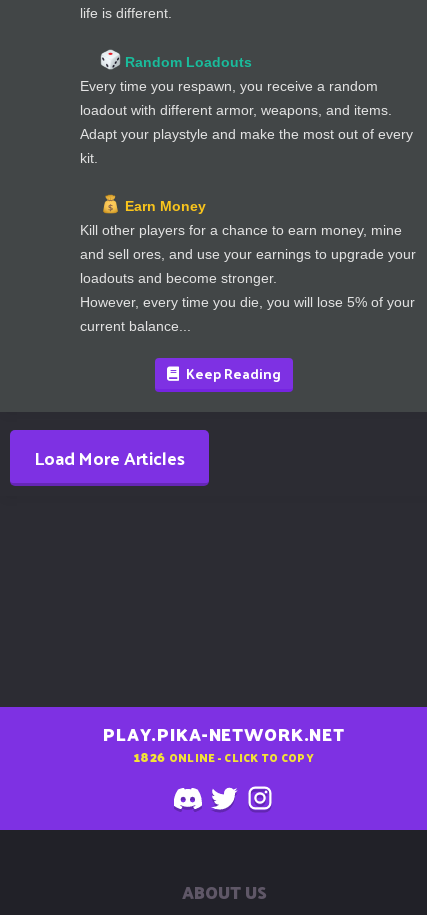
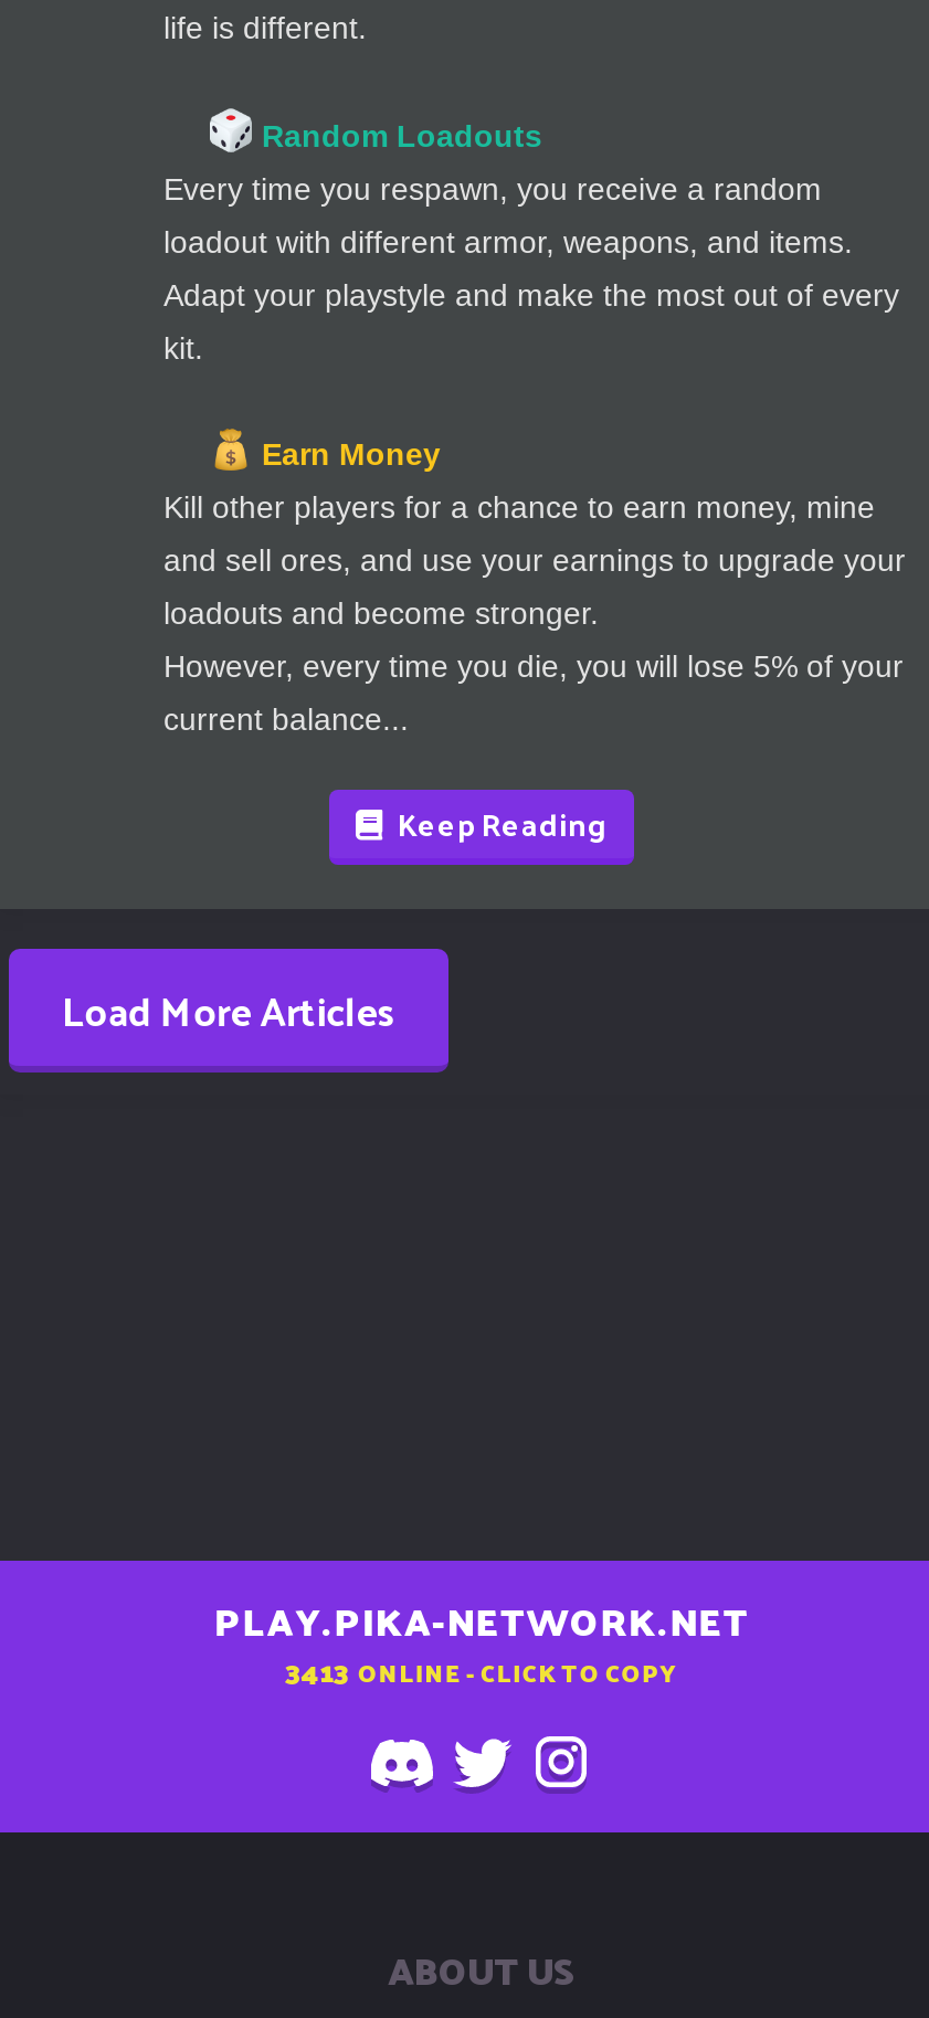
- 1826 ONLINE - CLICK TO COPY
+ 3413 ONLINE - CLICK TO COPY
